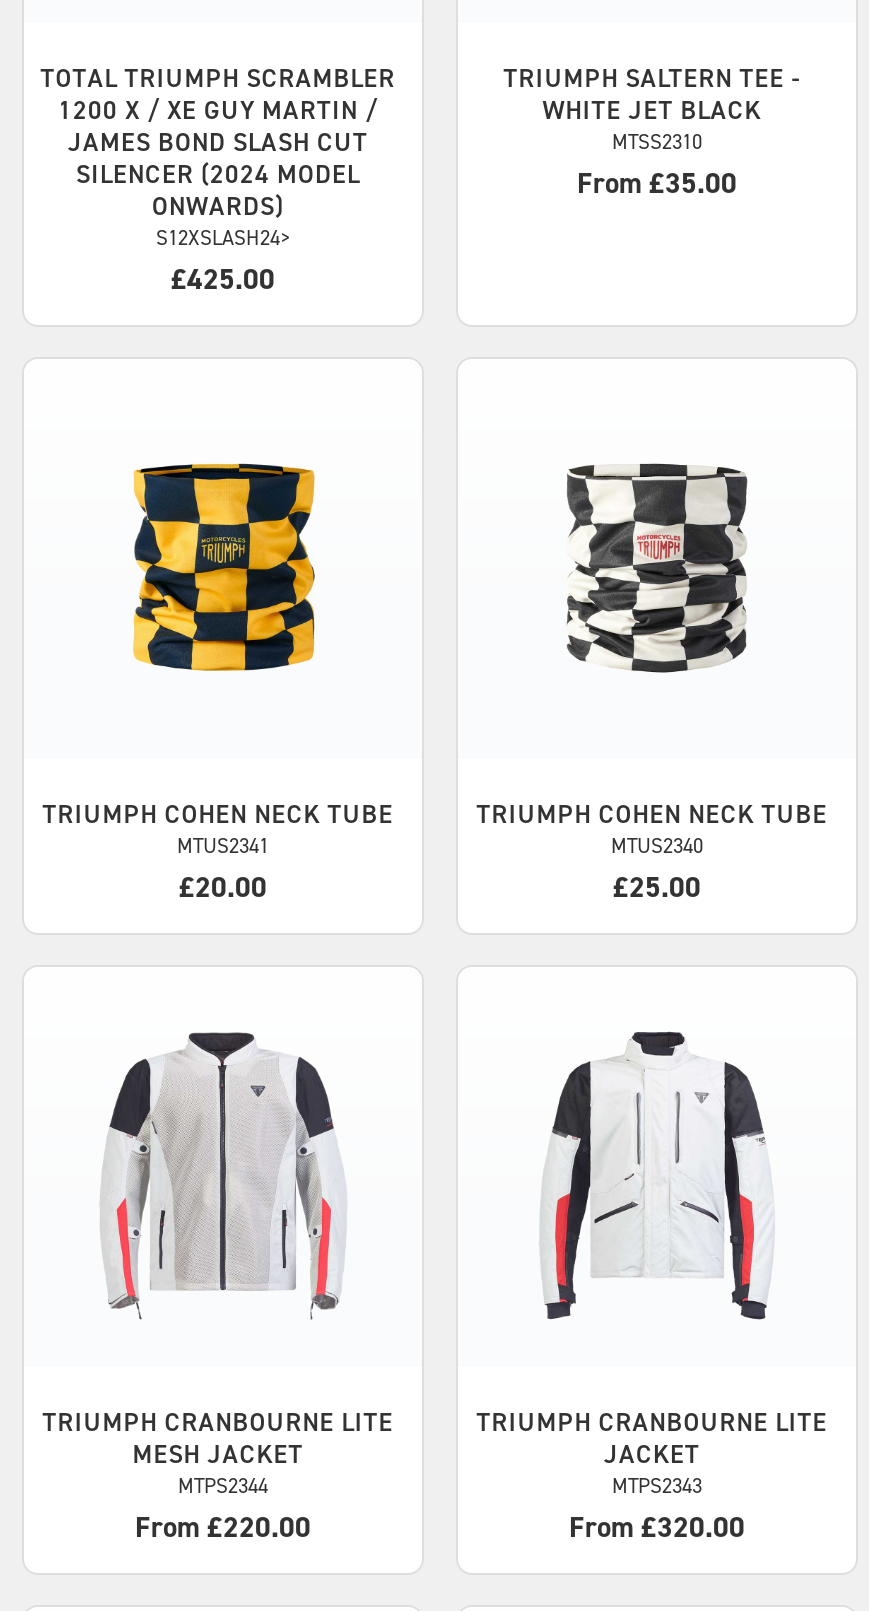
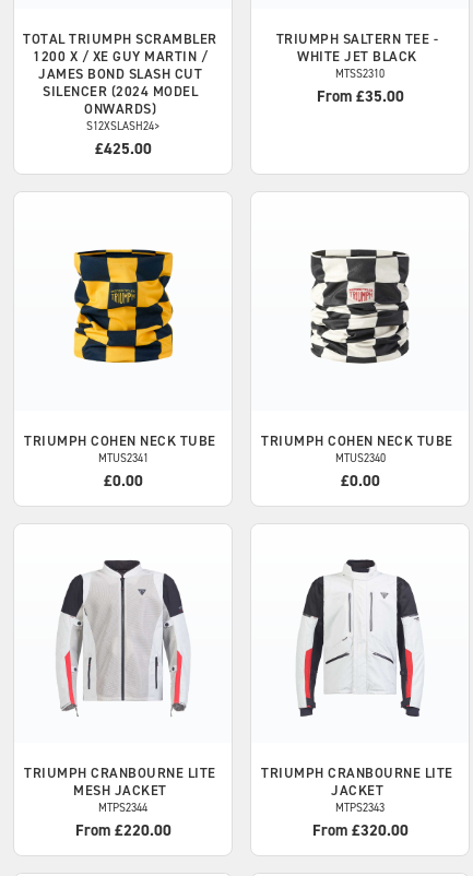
- £20.00
+ £0.00

- £25.00
+ £0.00
